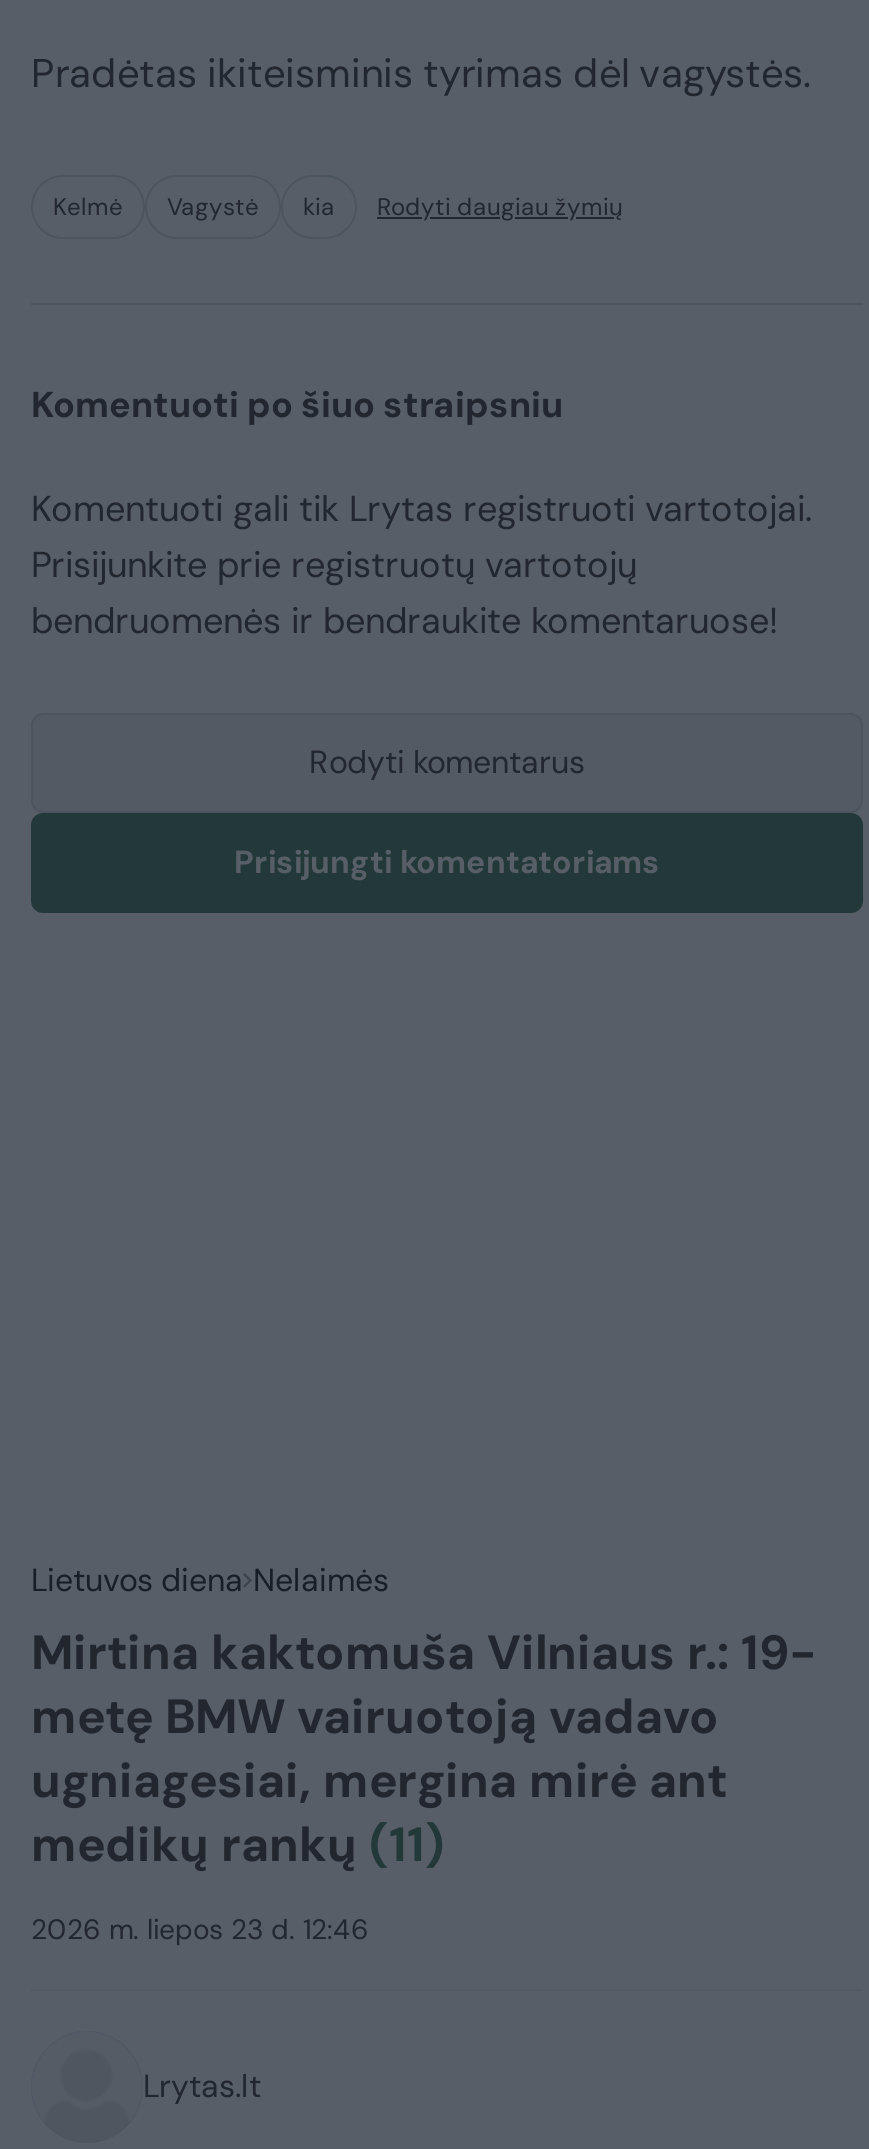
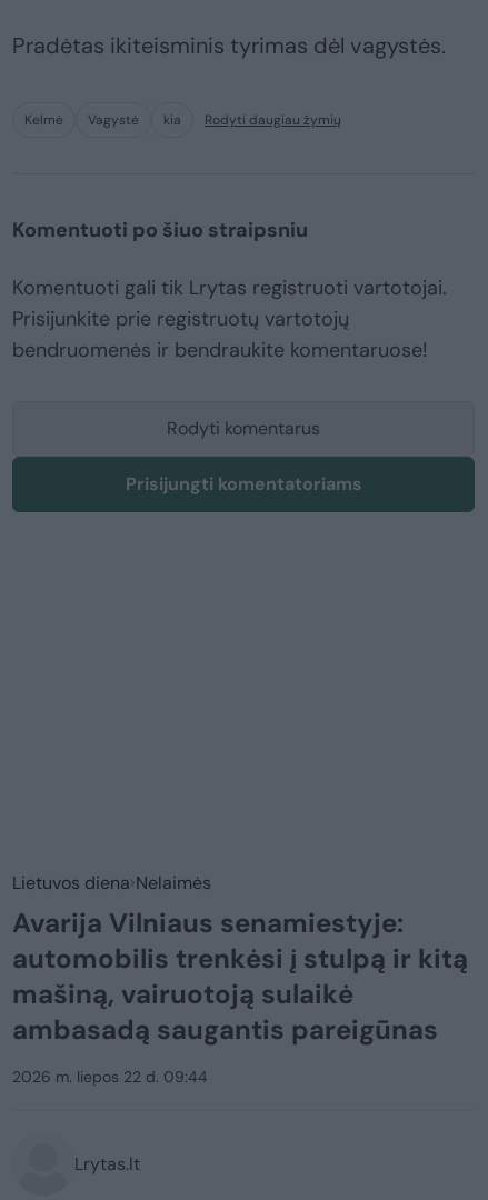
- Mirtina kaktomuša Vilniaus r.: 19-
- metę BMW vairuotoją vadavo
- ugniagesiai, mergina mirė ant
- medikų rankų (11)
+ Avarija Vilniaus senamiestyje:
+ automobilis trenkėsi į stulpą ir kitą
+ mašiną, vairuotoją sulaikė
+ ambasadą saugantis pareigūnas

- 2026 m. liepos 23 d. 12:46
+ 2026 m. liepos 22 d. 09:44
